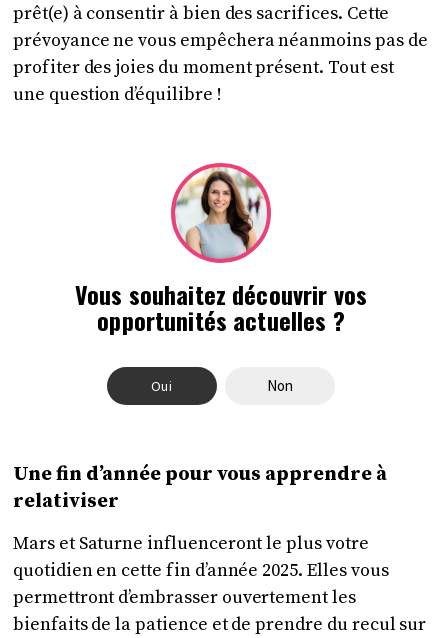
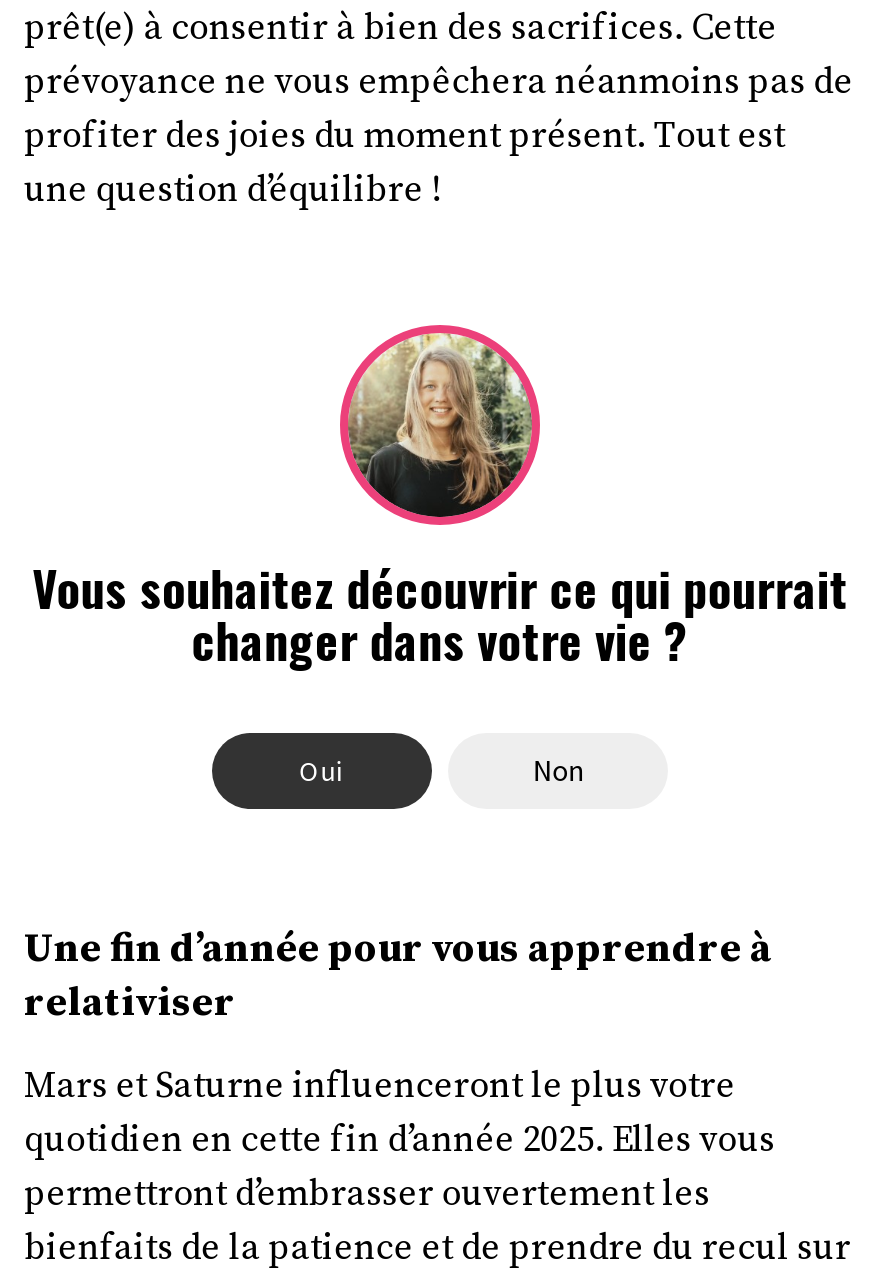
- [image]
- Vous souhaitez découvrir vos
- opportunités actuelles ?
+ [image]
+ Vous souhaitez découvrir ce qui pourrait
+ changer dans votre vie ?
